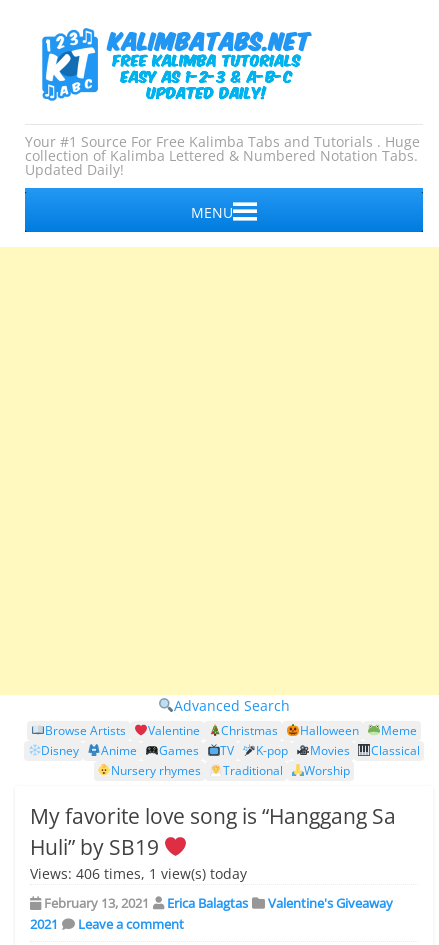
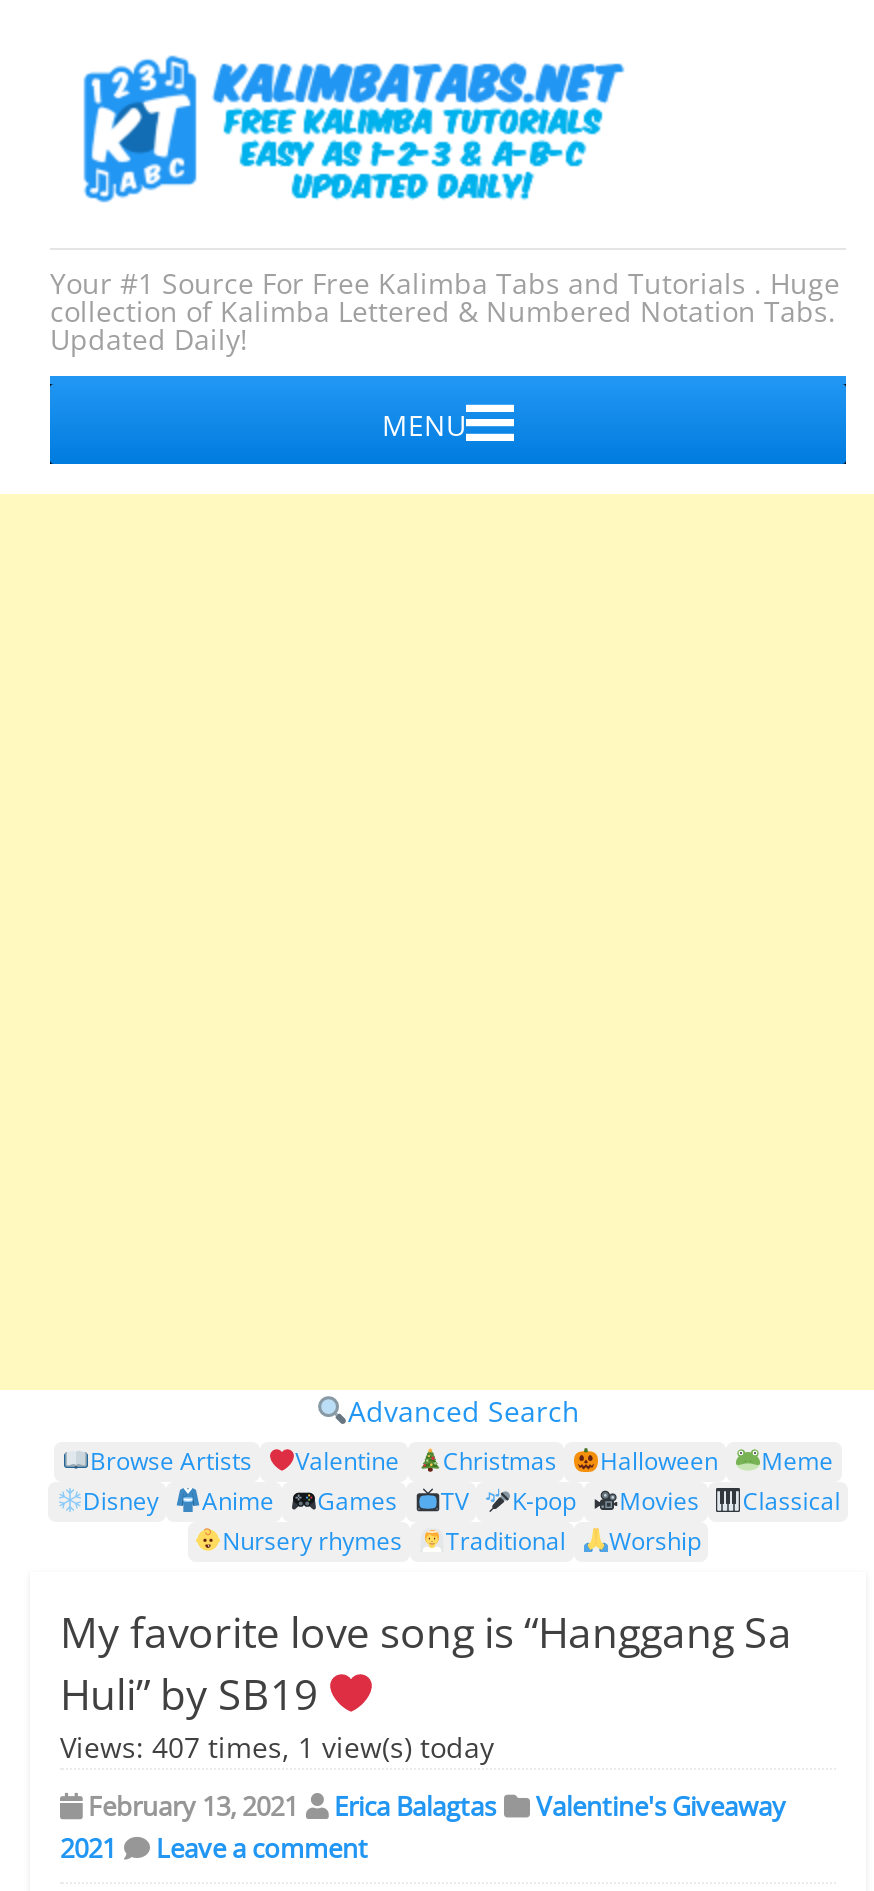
- Views: 406 times, 1 view(s) today
+ Views: 407 times, 1 view(s) today
